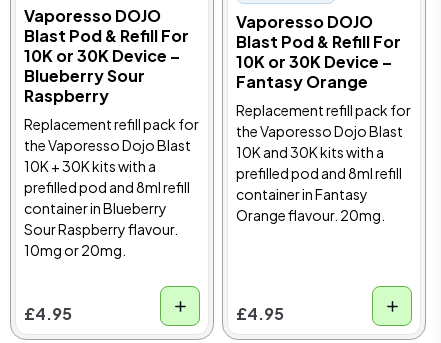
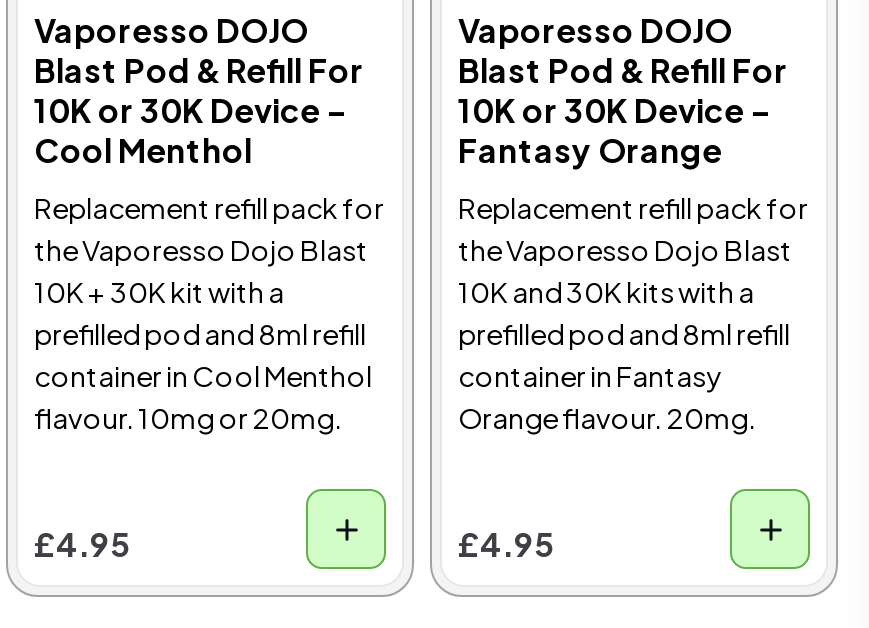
- Blueberry Sour
- Raspberry
+ Cool Menthol

- 10K + 30K kits with a
+ 10K + 30K kit with a

- container in Blueberry
- Sour Raspberry flavour.
- 10mg or 20mg.
+ container in Cool Menthol
+ flavour. 10mg or 20mg.
